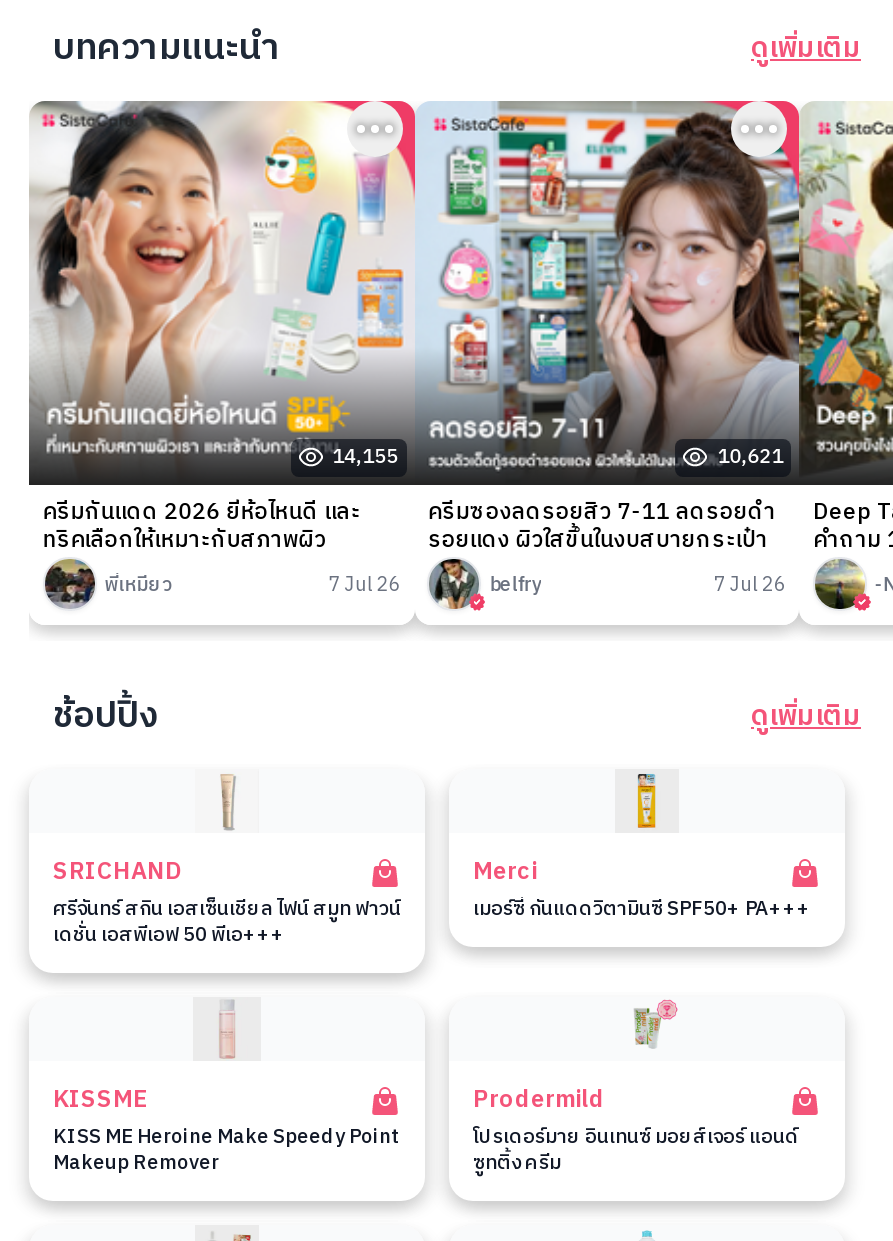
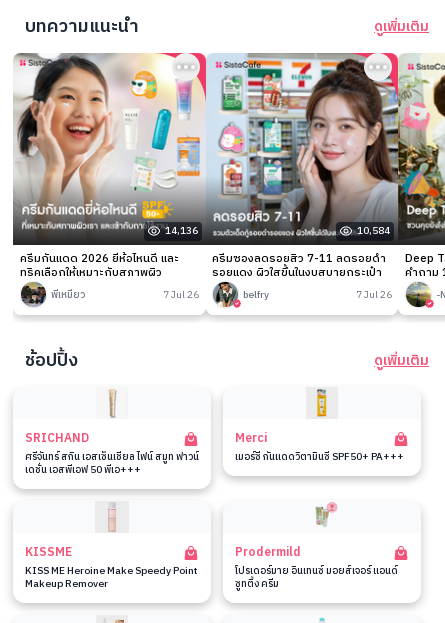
- 14,155
+ 14,136

- 10,621
+ 10,584
